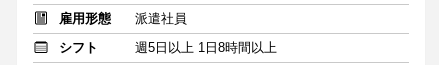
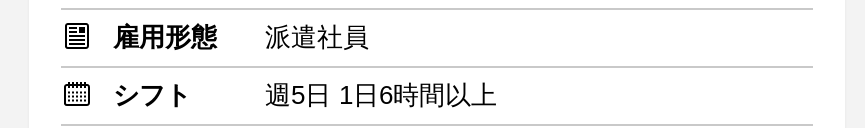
- 週5日以上 1日8時間以上
+ 週5日 1日6時間以上
